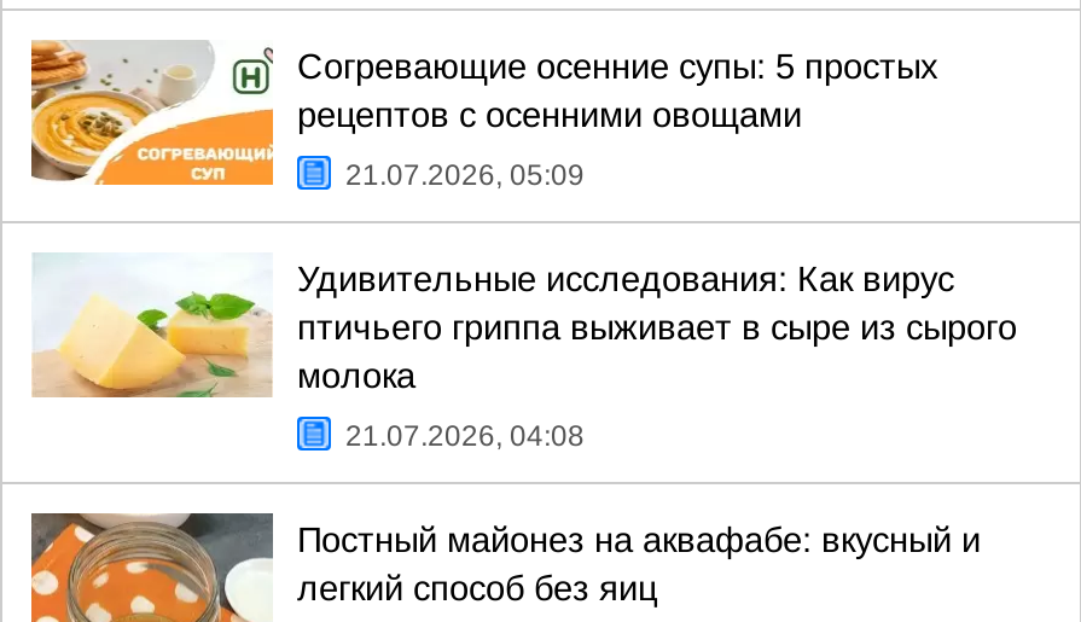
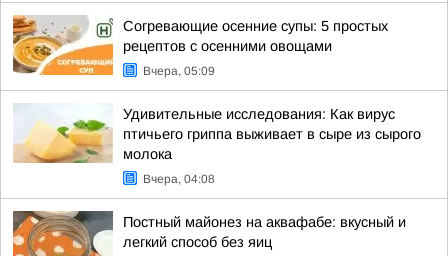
- 21.07.2026, 05:09
+ Вчера, 05:09

- 21.07.2026, 04:08
+ Вчера, 04:08
